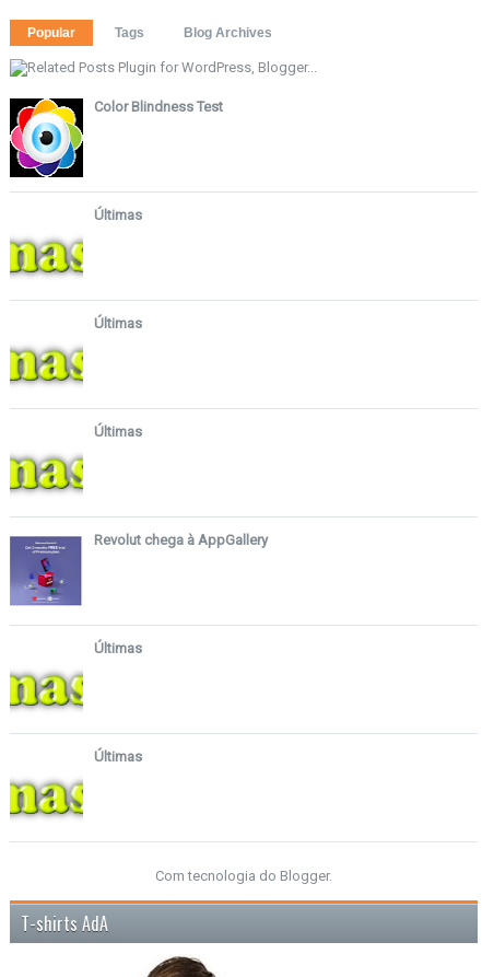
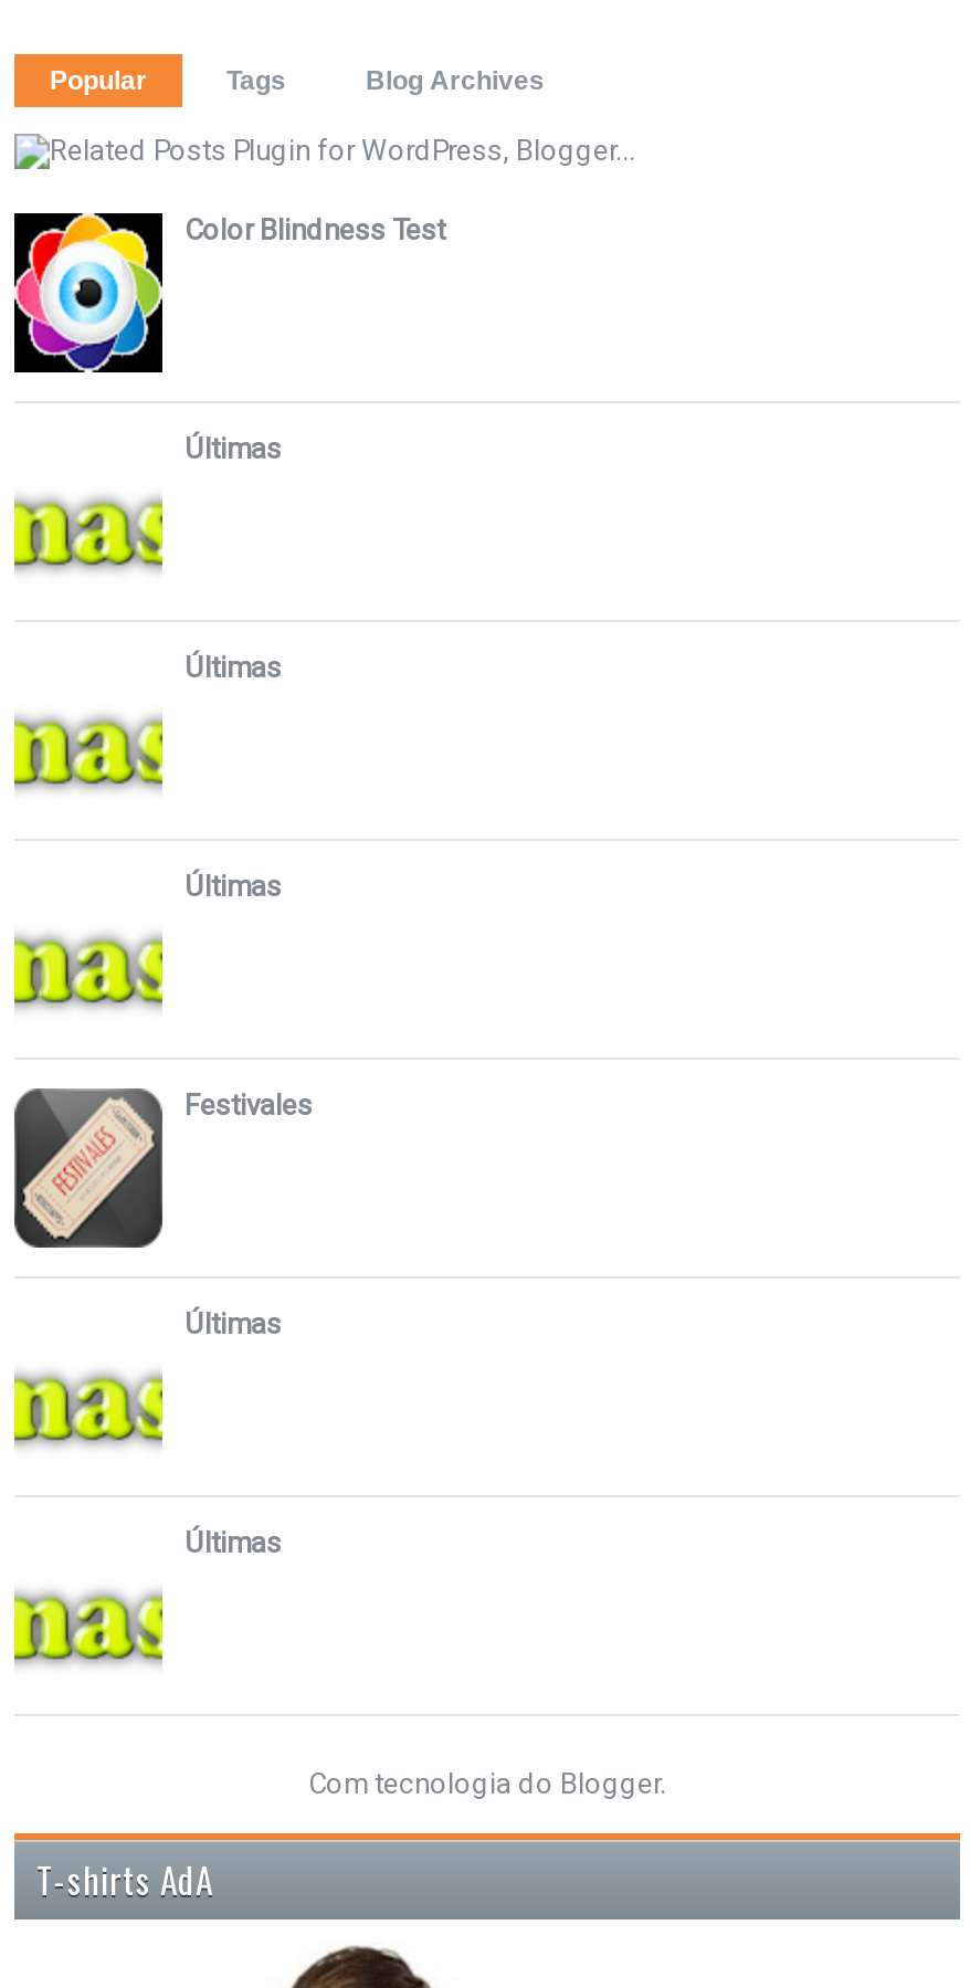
- [image]
- Revolut chega à AppGallery
+ [image]
+ Festivales
